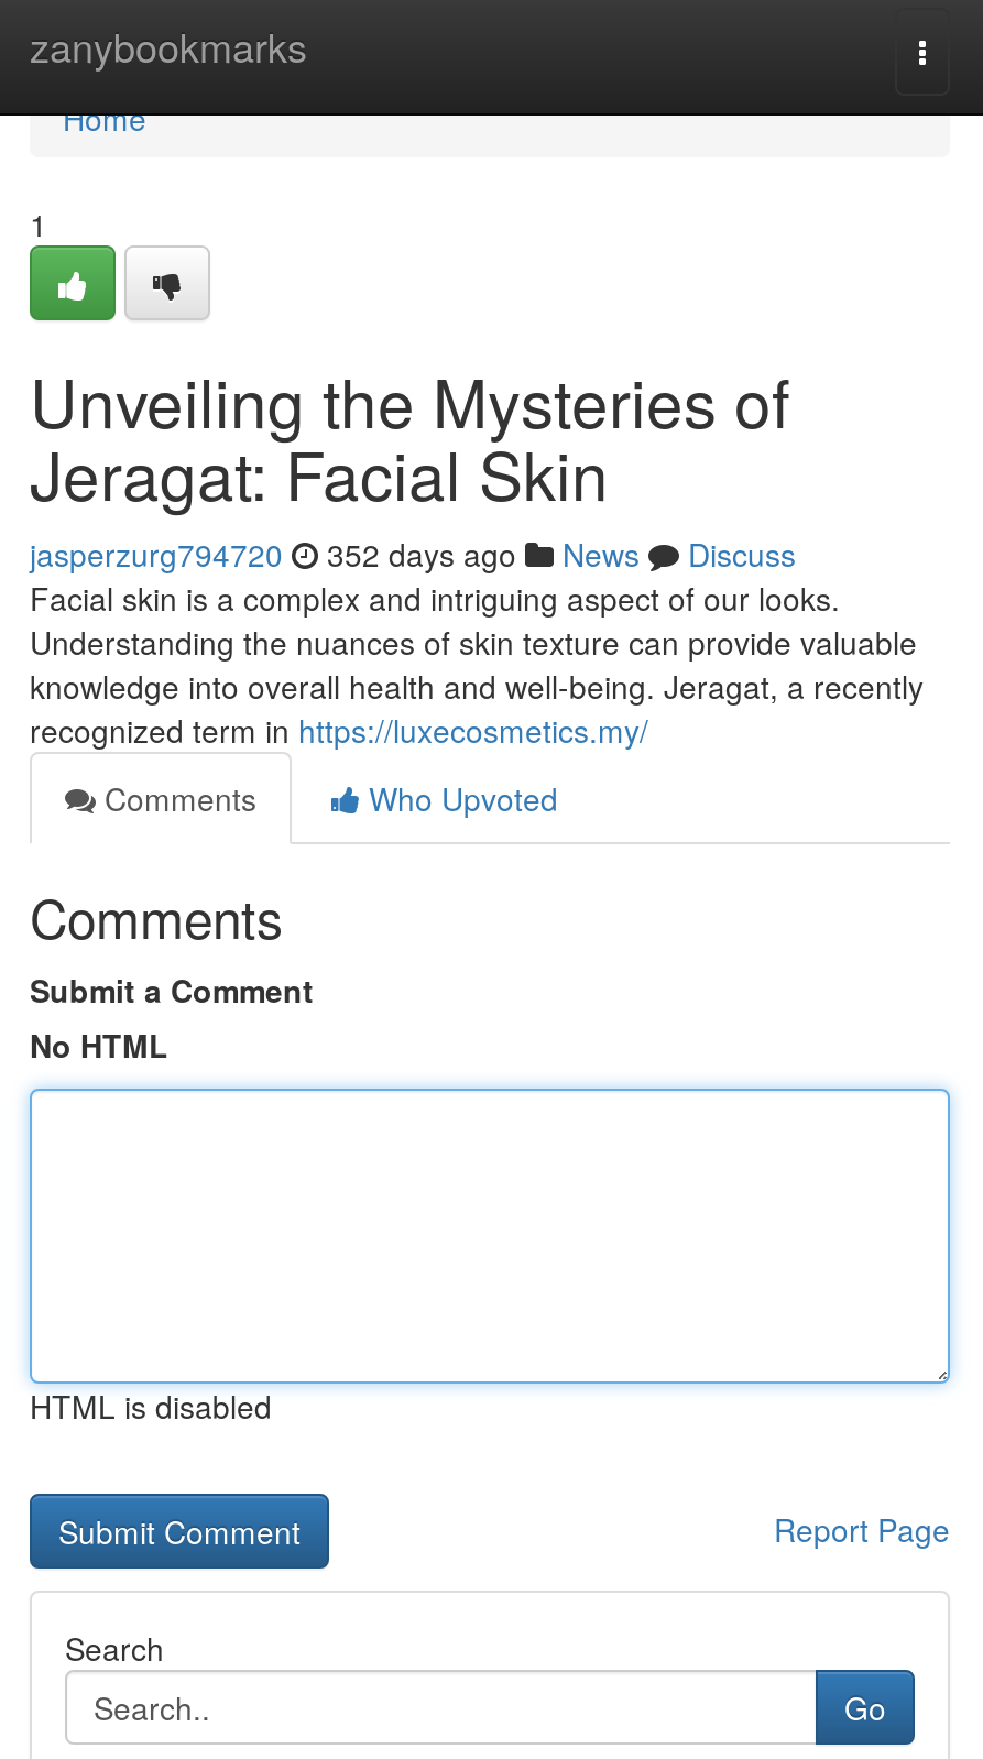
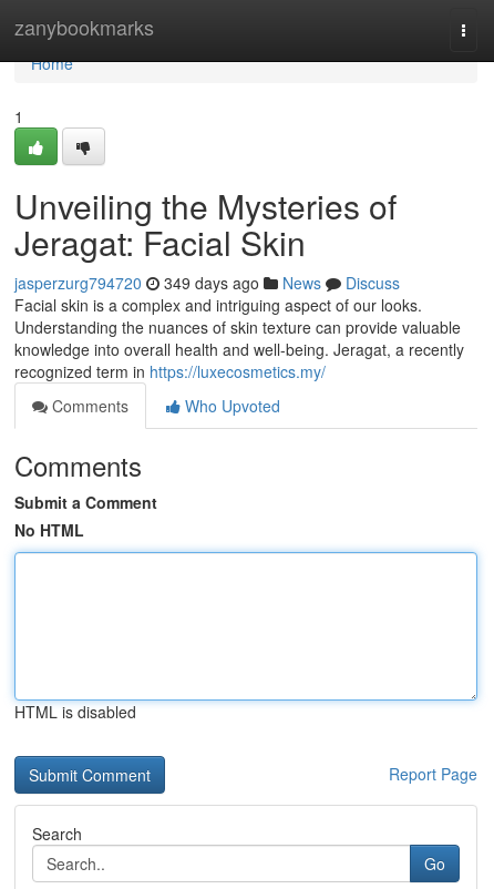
- jasperzurg794720 352 days ago News Discuss
+ jasperzurg794720 349 days ago News Discuss
